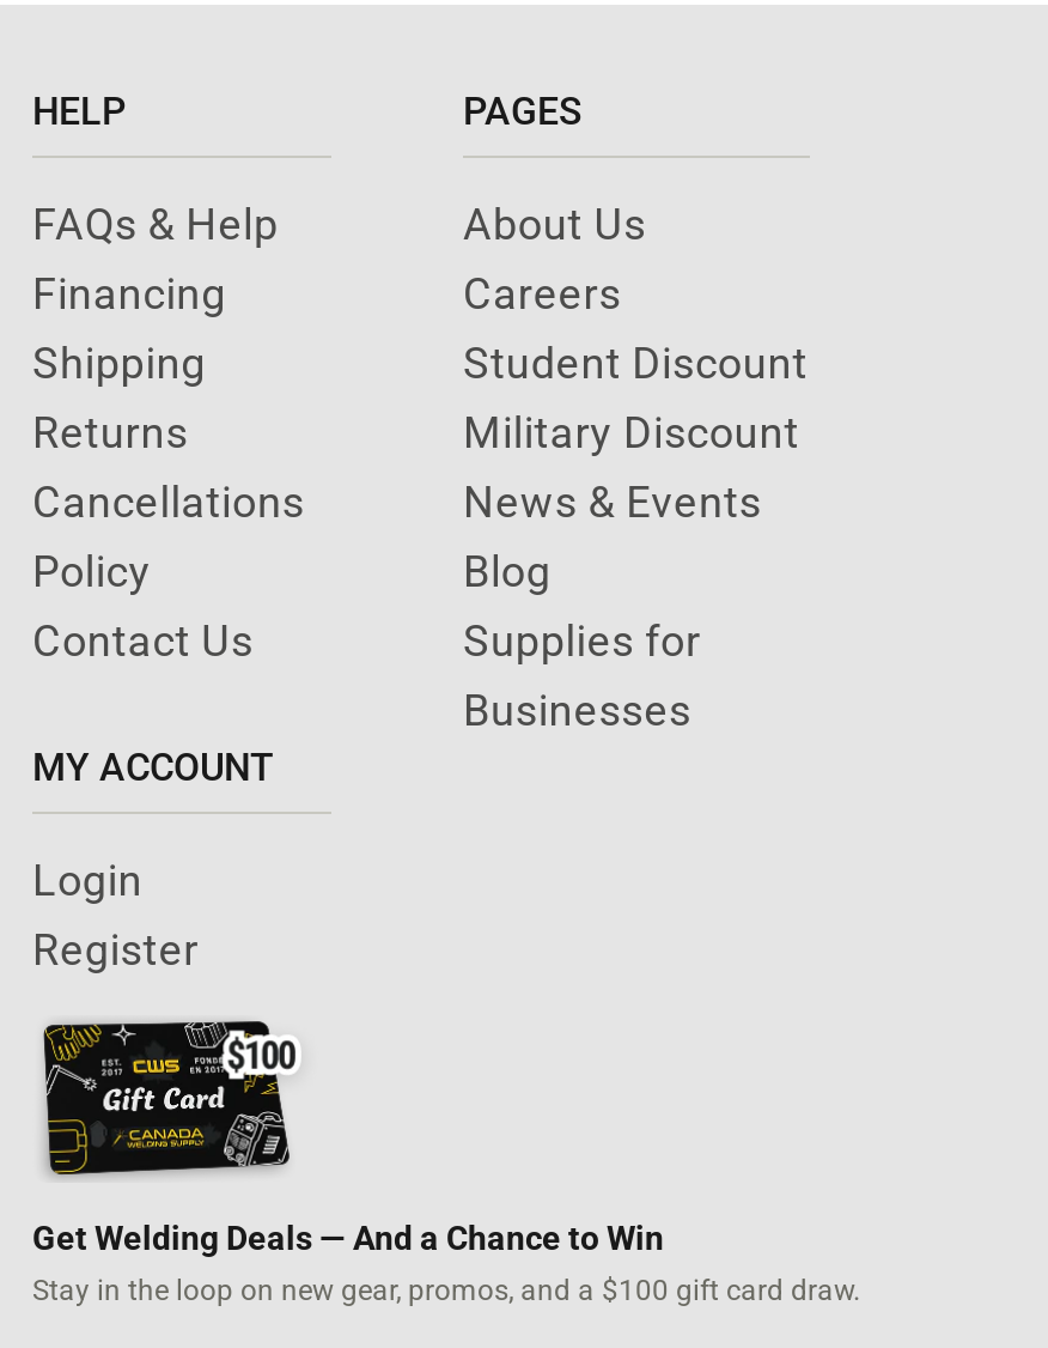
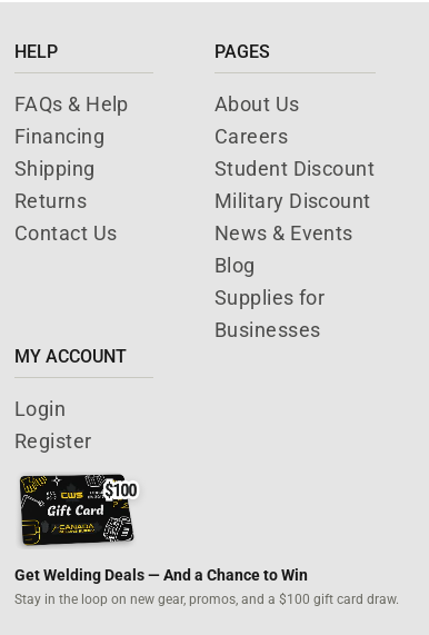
- Cancellations
- Policy

moved up: Contact Us
